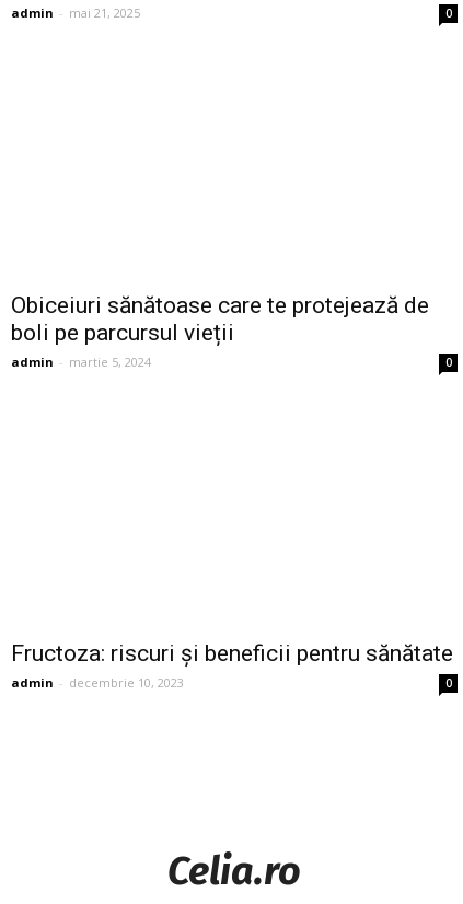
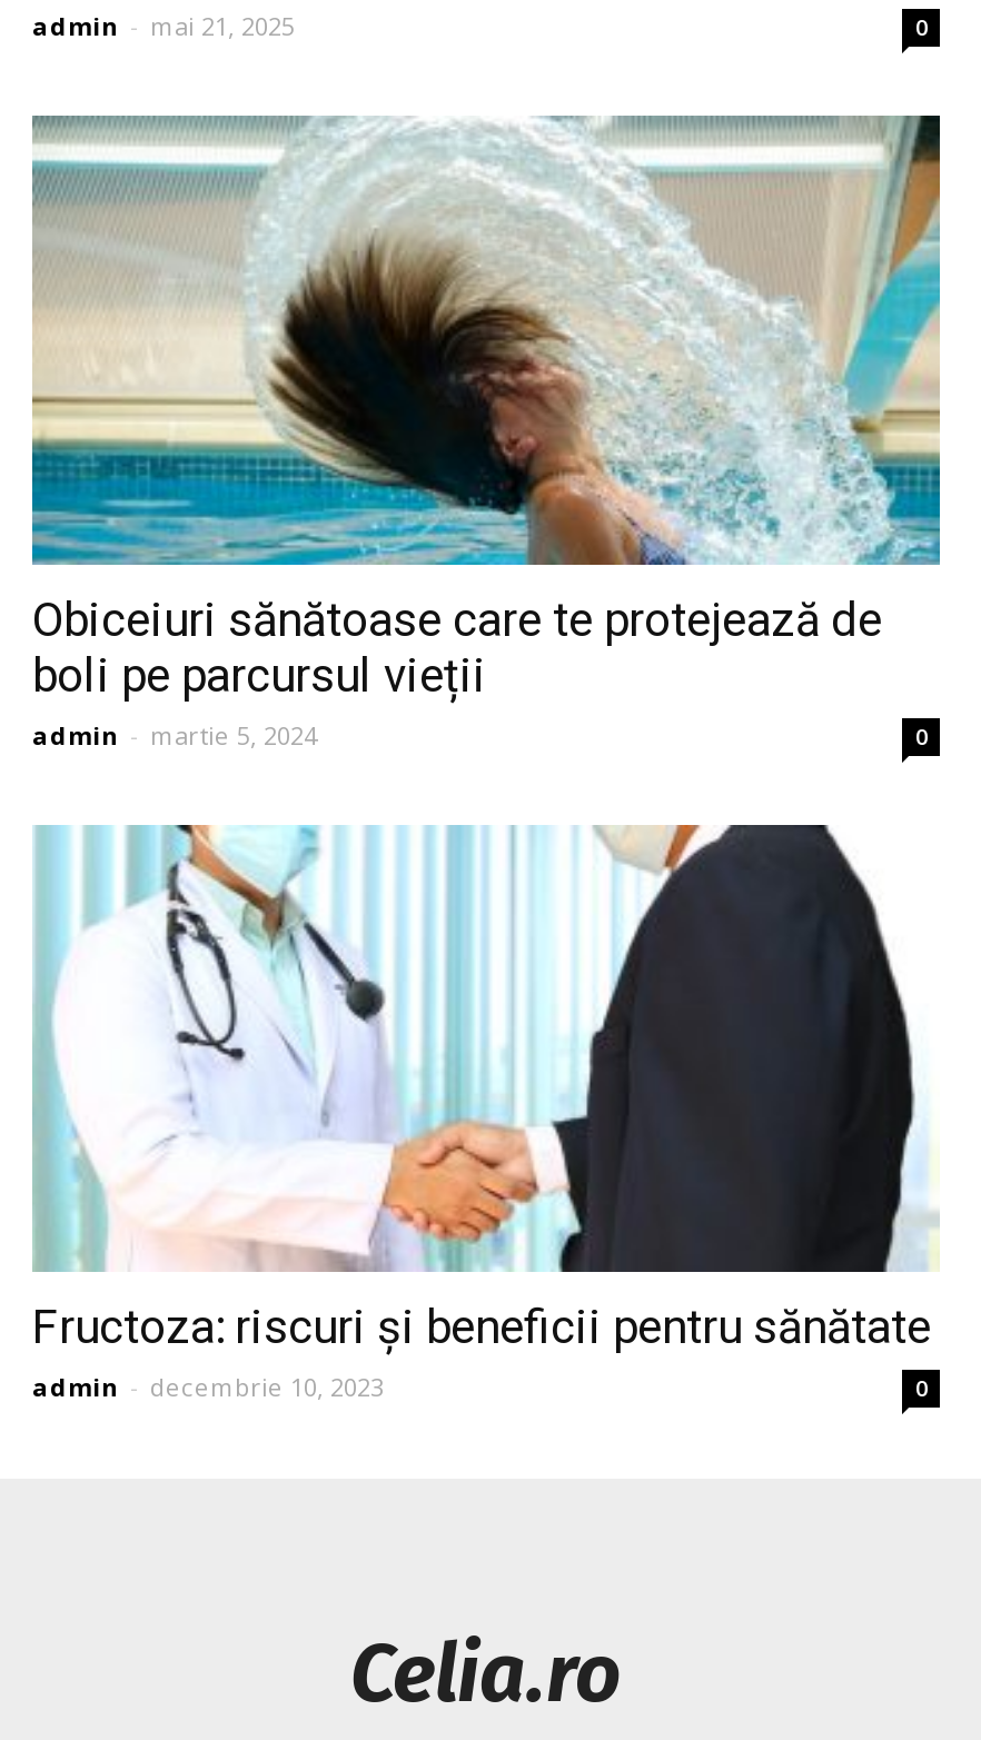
+ [image]

+ [image]
